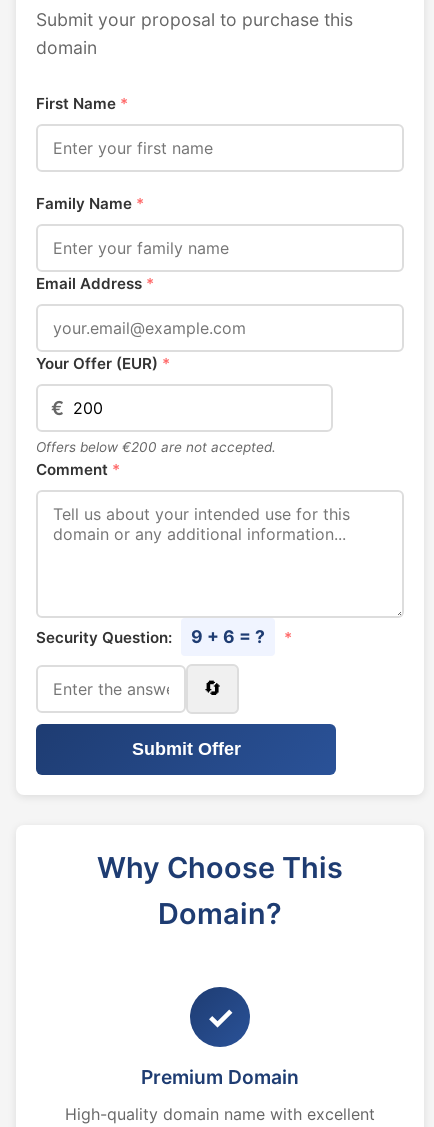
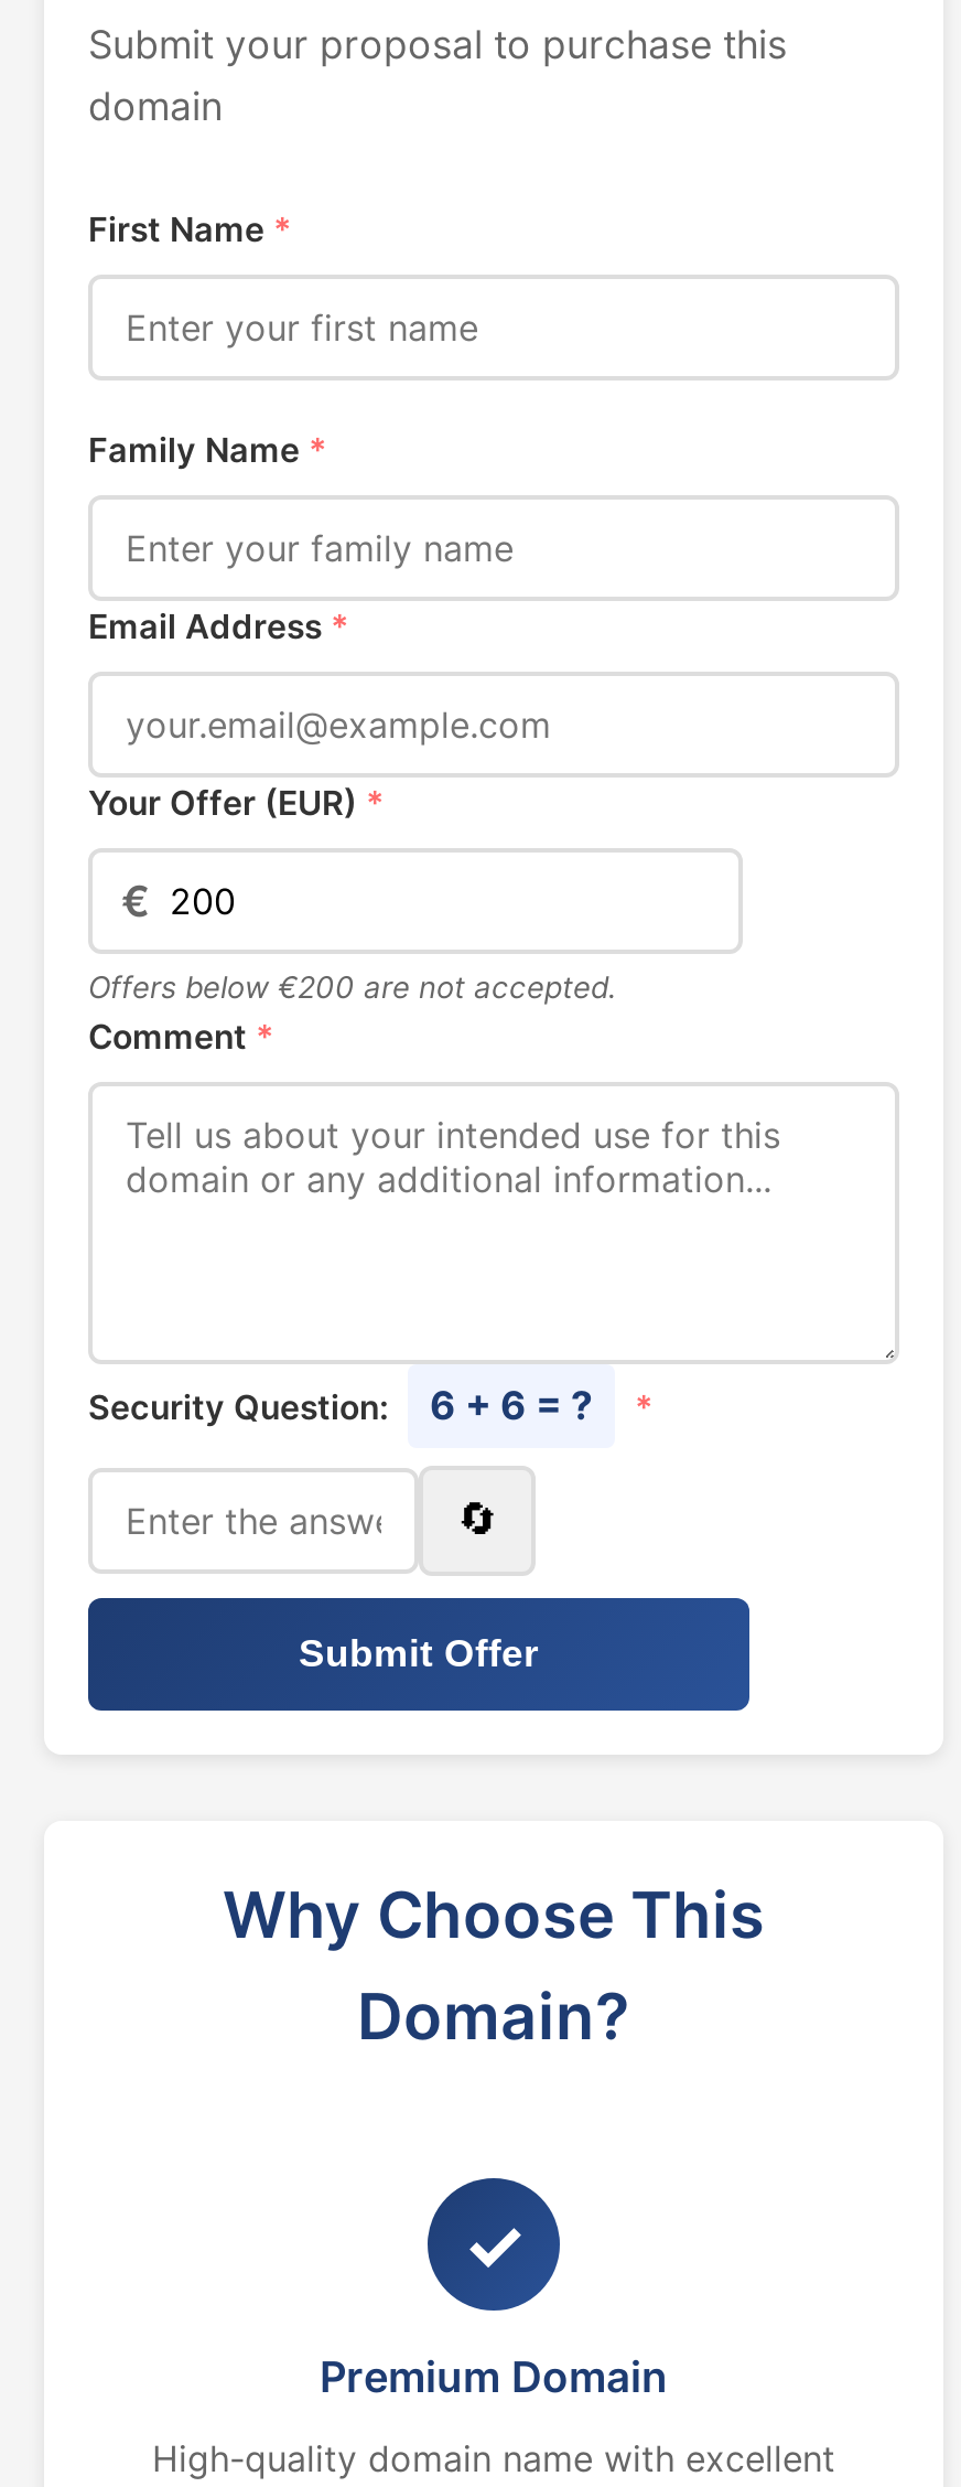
- 9 + 6 = ?
+ 6 + 6 = ?
